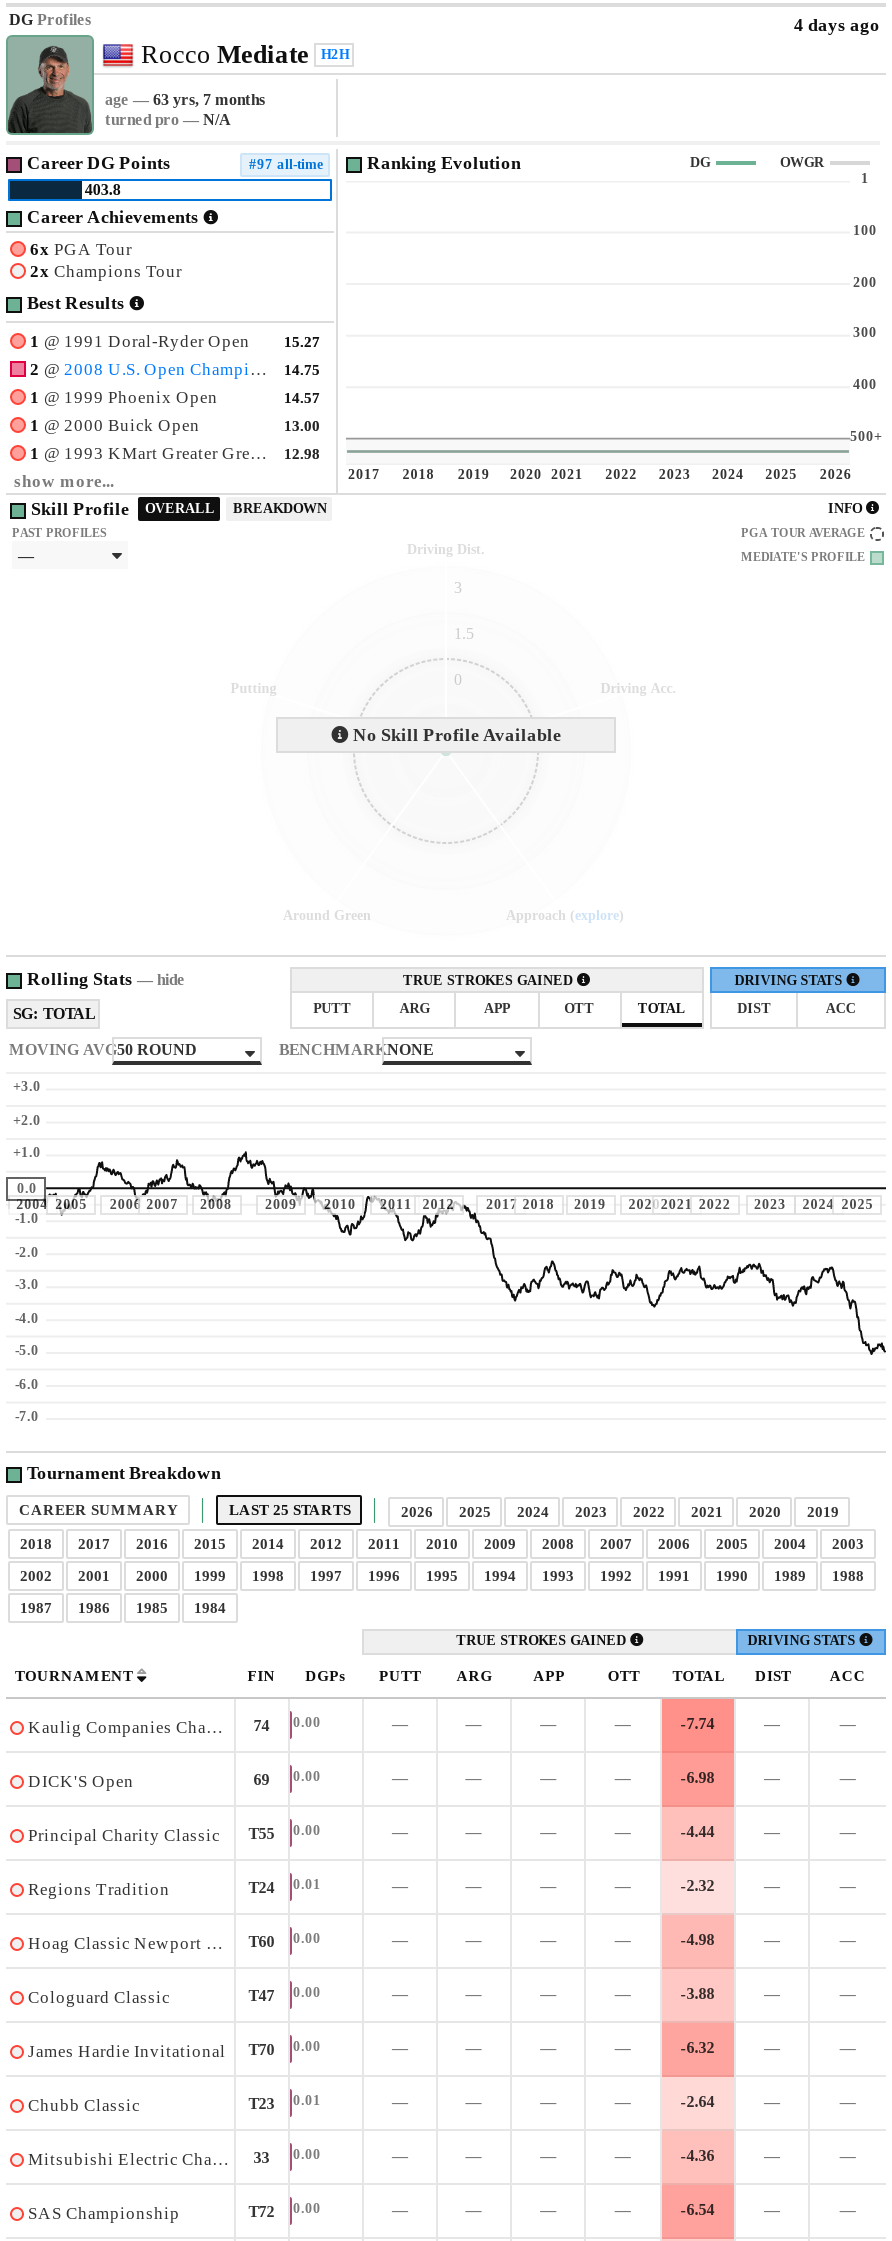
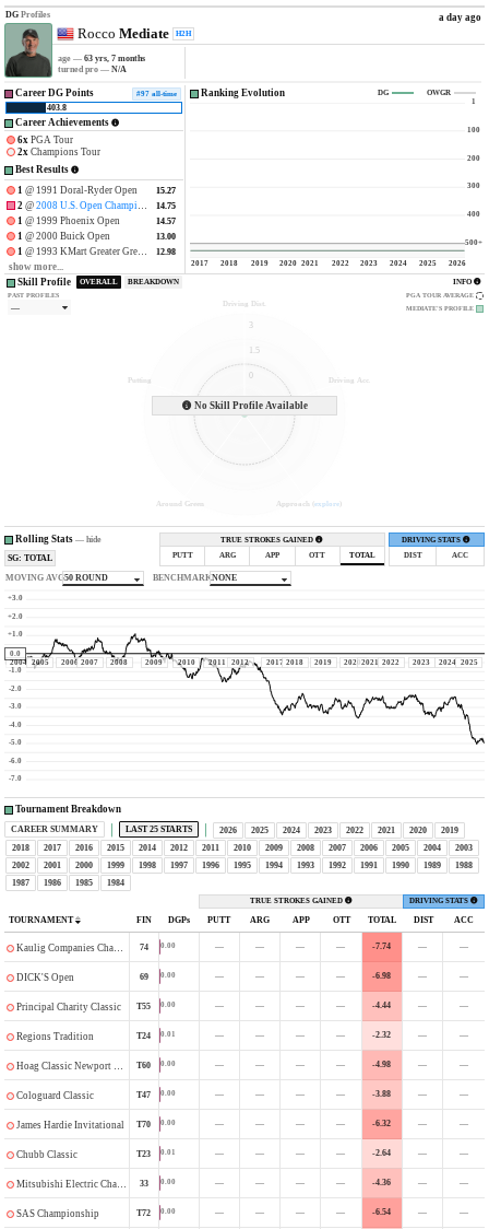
- 4 days ago
+ a day ago
